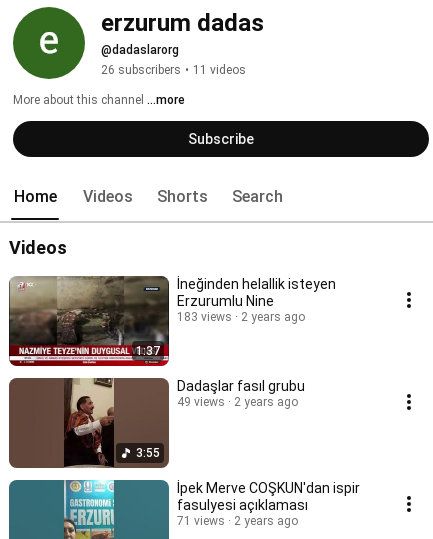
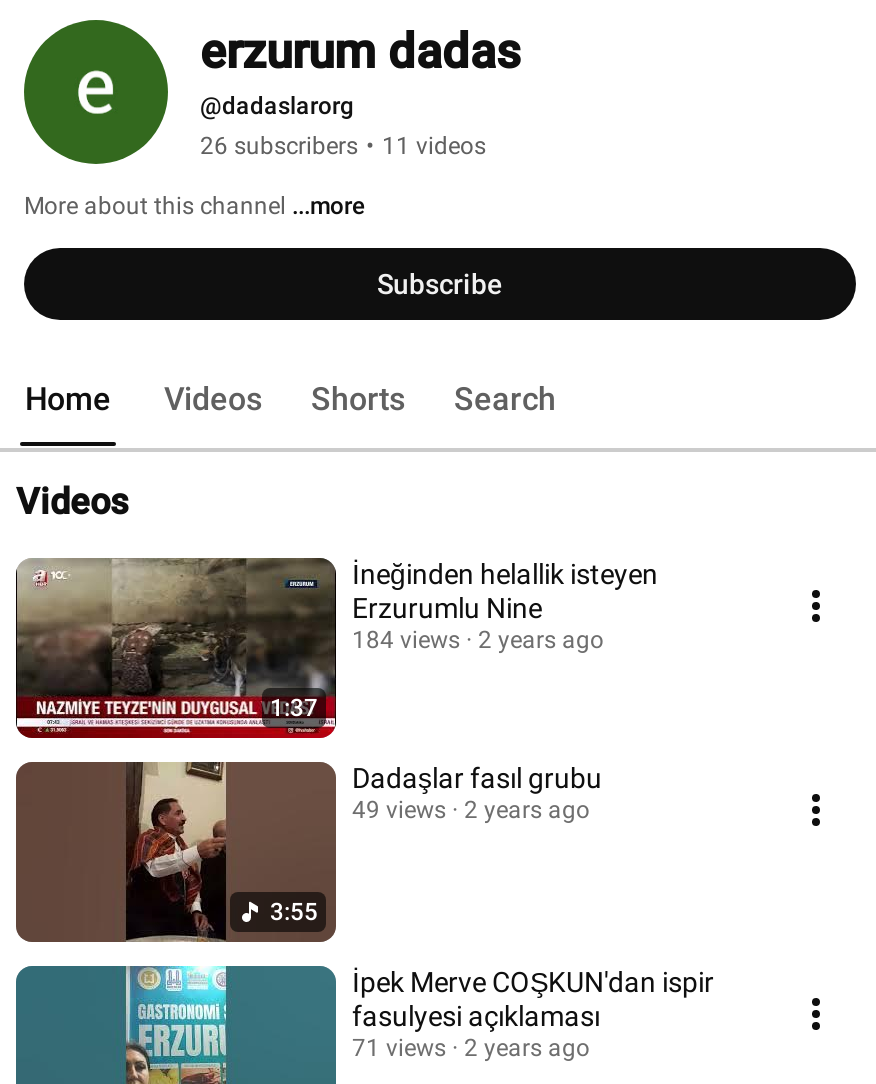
- 183 views 2 years ago
+ 184 views 2 years ago
